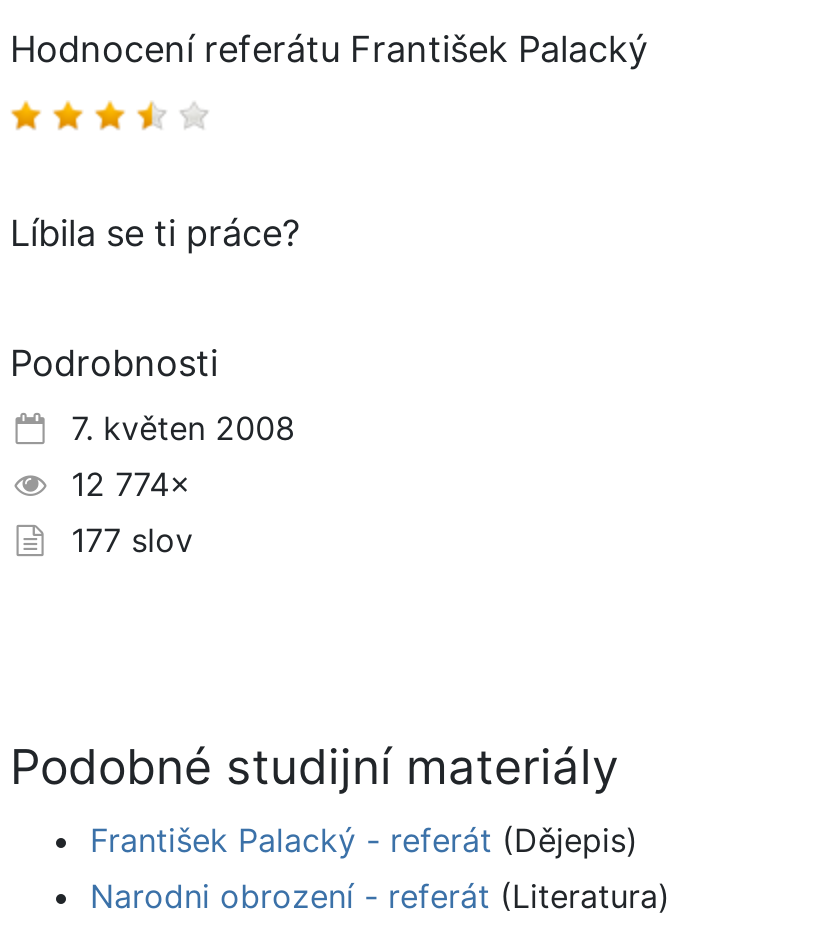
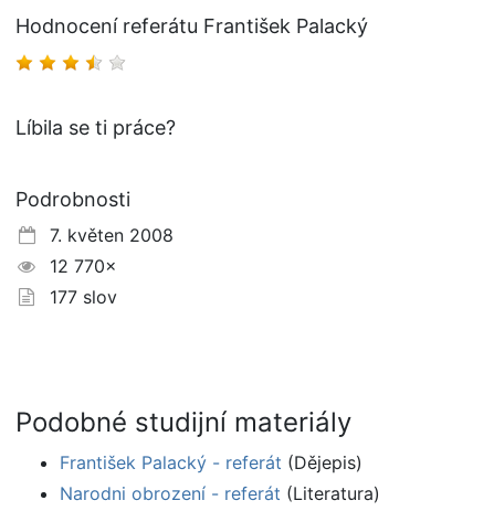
- 12 774×
+ 12 770×
